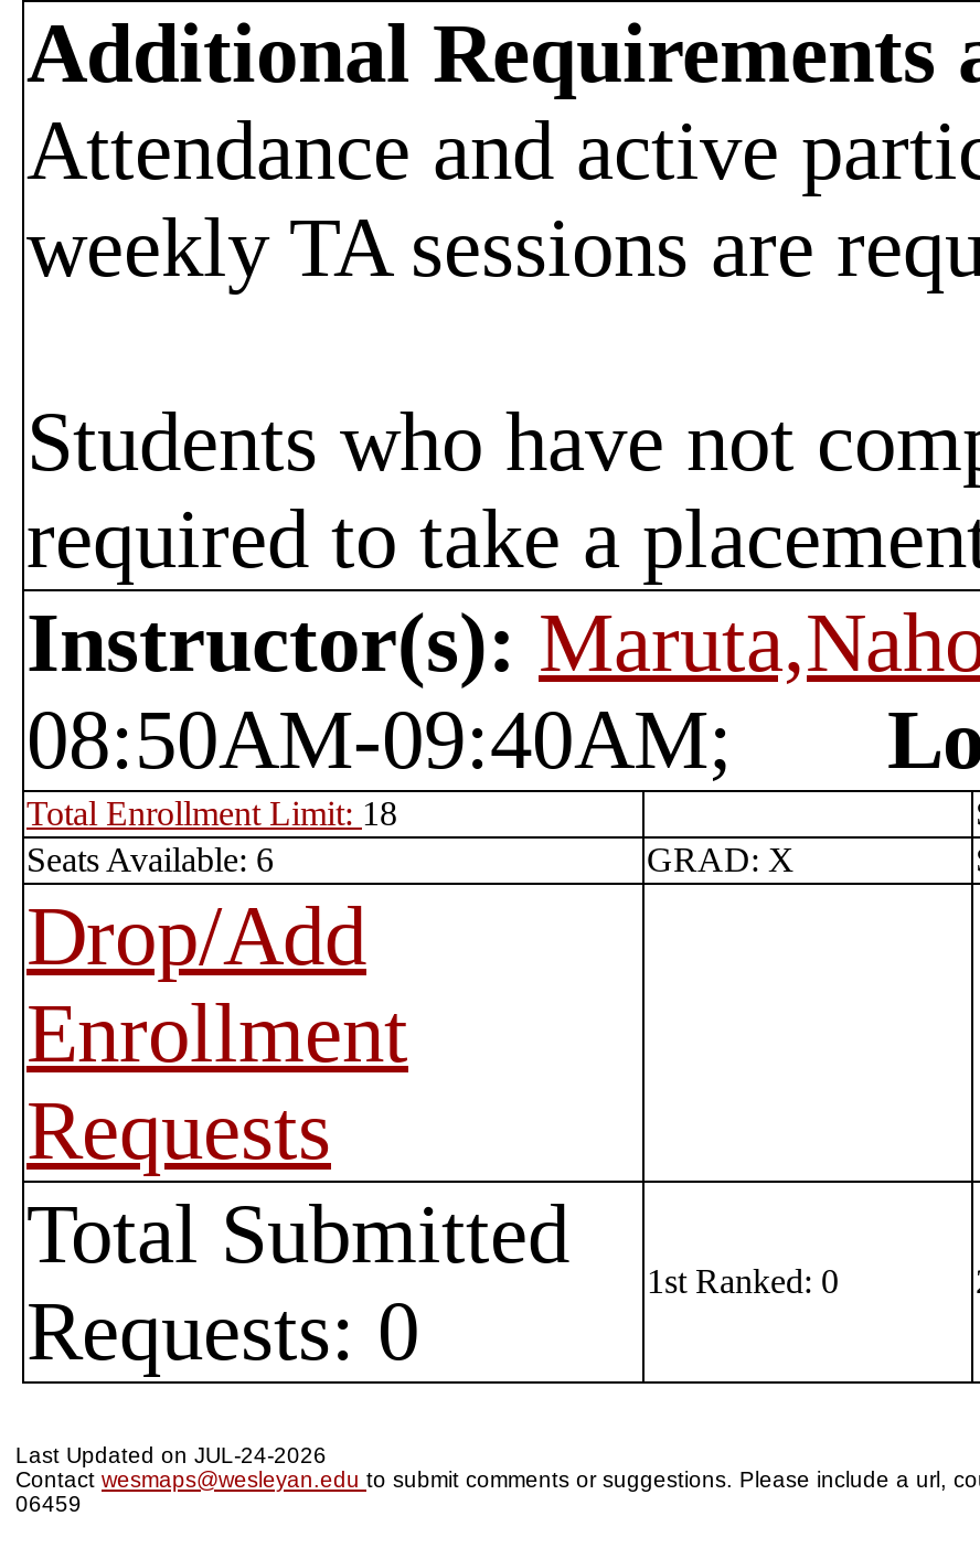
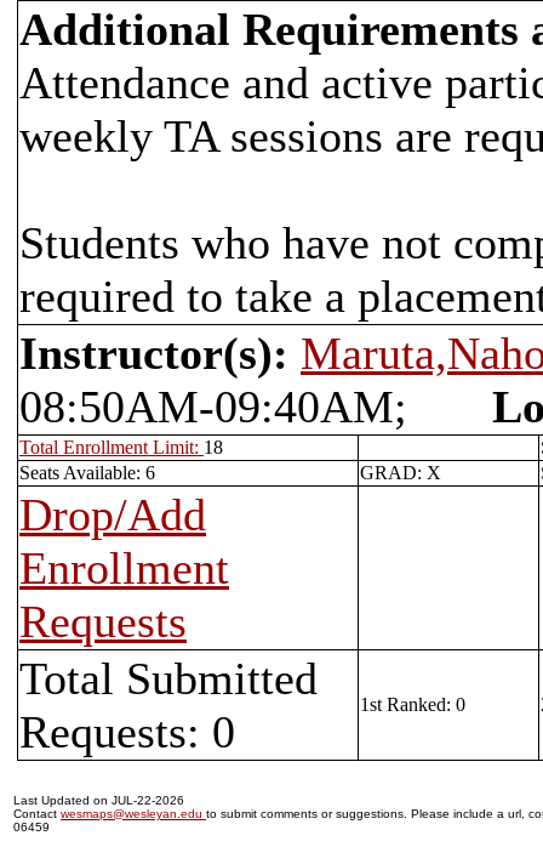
- Last Updated on JUL-24-2026
+ Last Updated on JUL-22-2026
